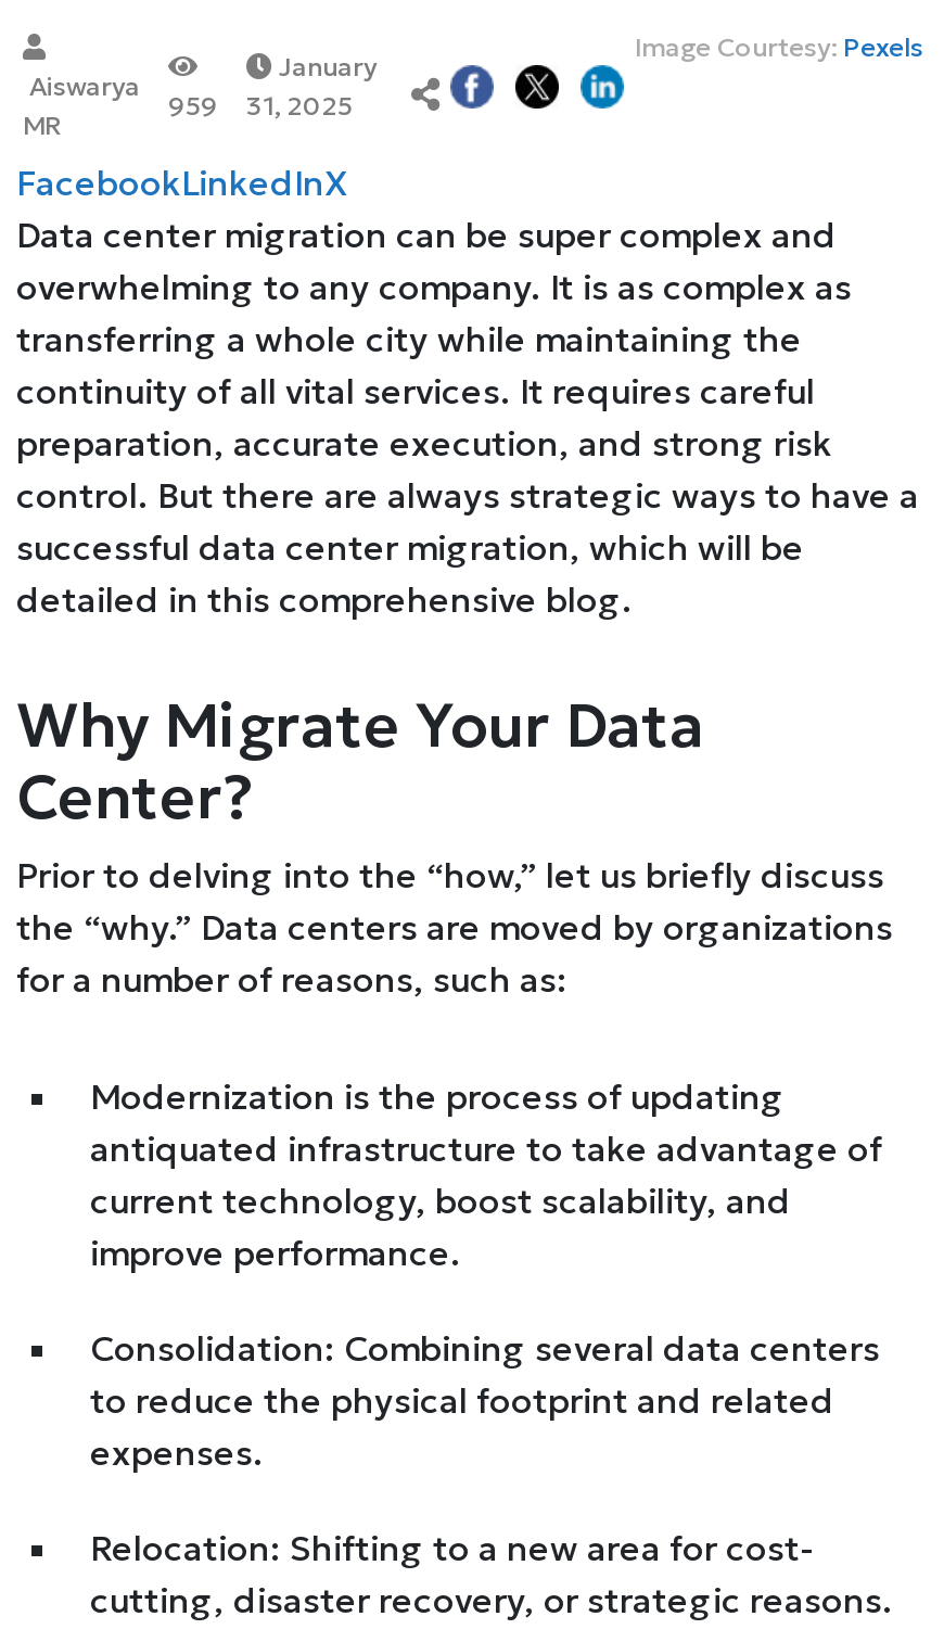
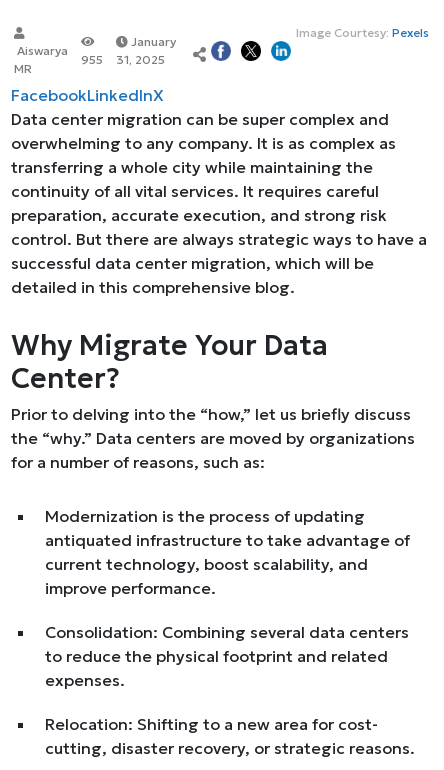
- 959 31, 2025
+ 955 31, 2025
